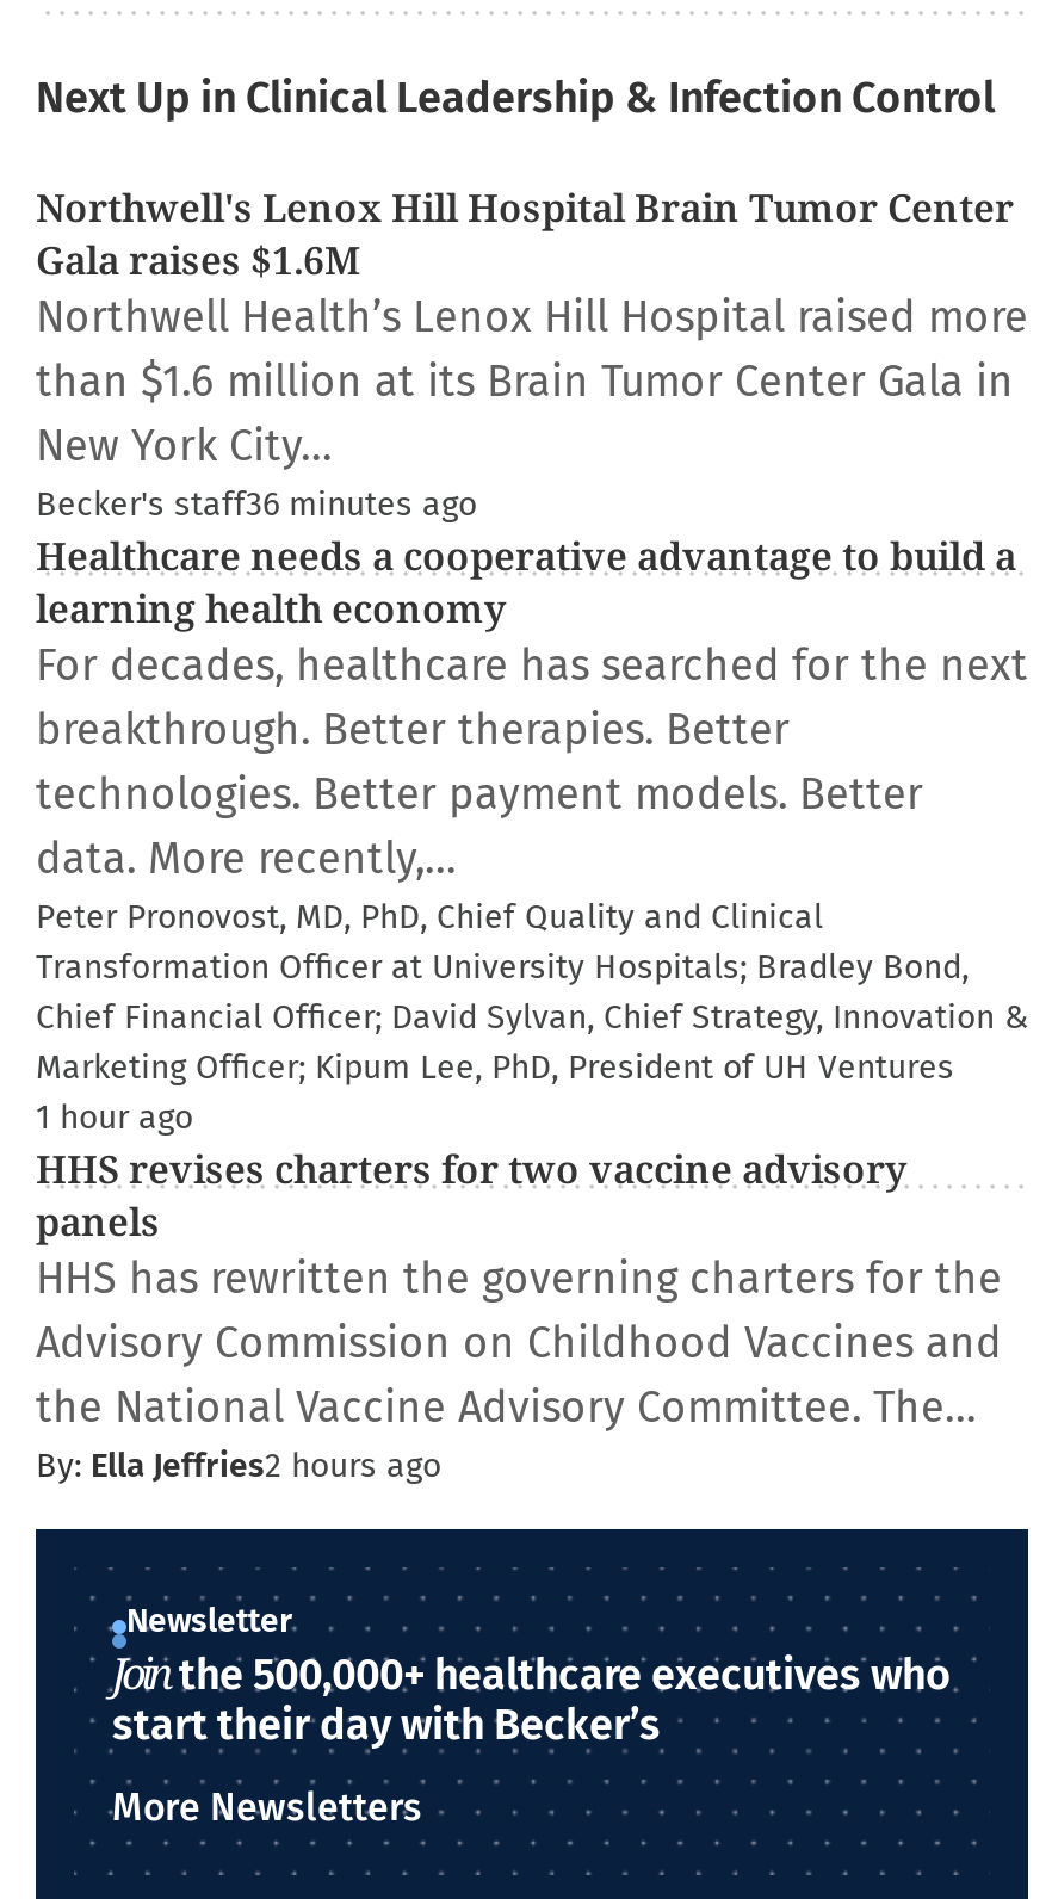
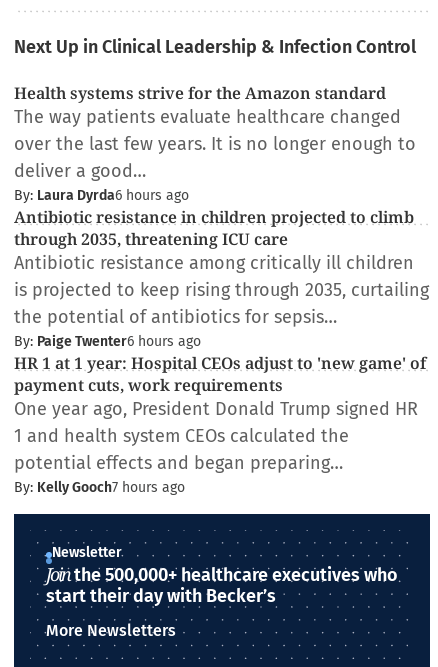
- Northwell's Lenox Hill Hospital Brain Tumor Center
- Gala raises $1.6M
- Northwell Health’s Lenox Hill Hospital raised more
- than $1.6 million at its Brain Tumor Center Gala in
- New York City…
- Becker's staff
- Healthcare needs a cooperative advantage to build a
- learning health economy
- For decades, healthcare has searched for the next
- breakthrough. Better therapies. Better
- technologies. Better payment models. Better
- data. More recently,…
- Peter Pronovost, MD, PhD, Chief Quality and Clinical
- Transformation Officer at University Hospitals; Bradley Bond,
- Chief Financial Officer; David Sylvan, Chief Strategy, Innovation &
- Marketing Officer; Kipum Lee, PhD, President of UH Ventures
- HHS revises charters for two vaccine advisory
- panels
- HHS has rewritten the governing charters for the
- Advisory Commission on Childhood Vaccines and
- the National Vaccine Advisory Committee. The…
- By: Ella Jeffries
+ Health systems strive for the Amazon standard
+ The way patients evaluate healthcare changed
+ over the last few years. It is no longer enough to
+ deliver a good…
+ By: Laura Dyrda6 hours ago
+ Antibiotic resistance in children projected to climb
+ through 2035, threatening ICU care
+ Antibiotic resistance among critically ill children
+ is projected to keep rising through 2035, curtailing
+ the potential of antibiotics for sepsis…
+ By: Paige Twenter6 hours ago
+ HR 1 at 1 year: Hospital CEOs adjust to 'new game' of
+ payment cuts, work requirements
+ One year ago, President Donald Trump signed HR
+ 1 and health system CEOs calculated the
+ potential effects and began preparing…
+ By: Kelly Gooch7 hours ago
